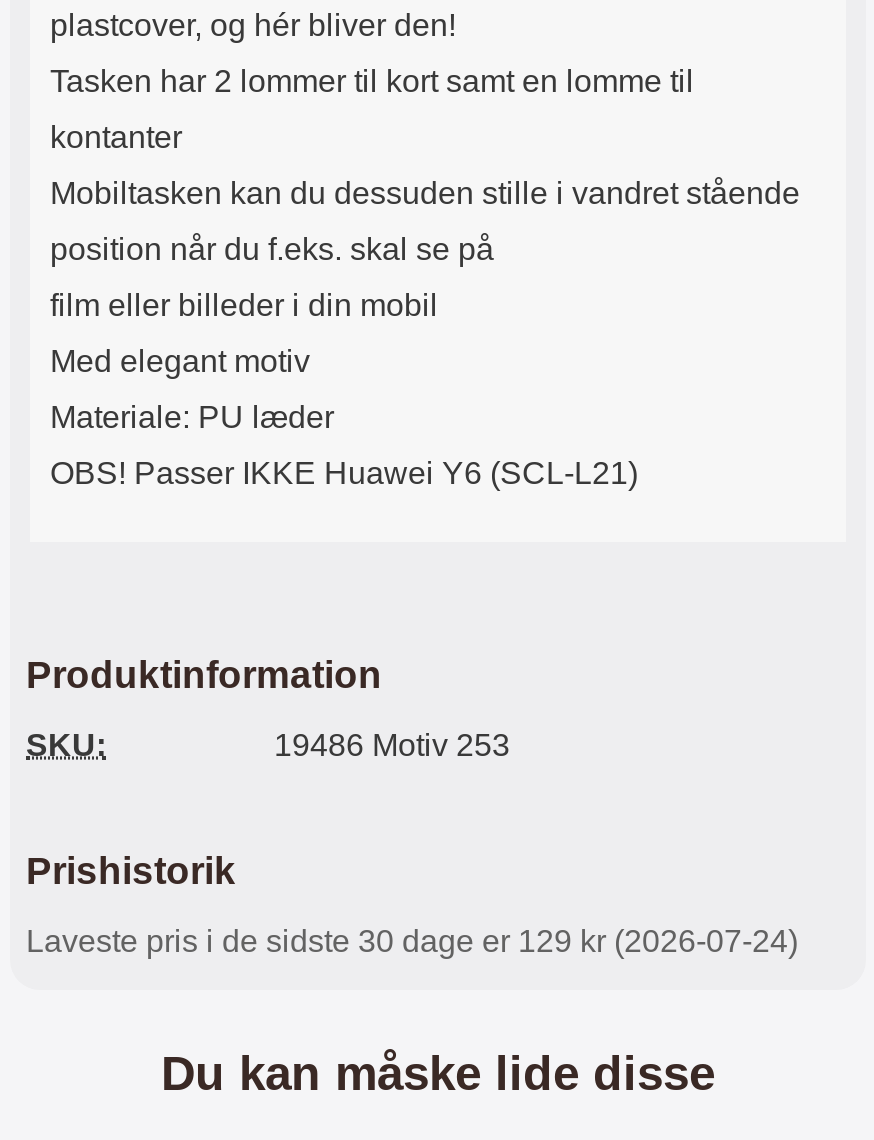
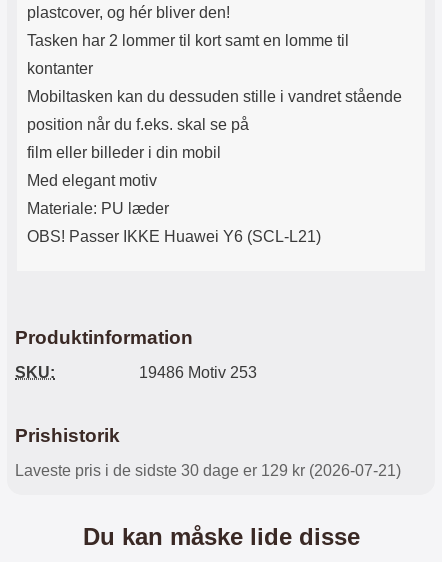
- Laveste pris i de sidste 30 dage er 129 kr (2026-07-24)
+ Laveste pris i de sidste 30 dage er 129 kr (2026-07-21)
